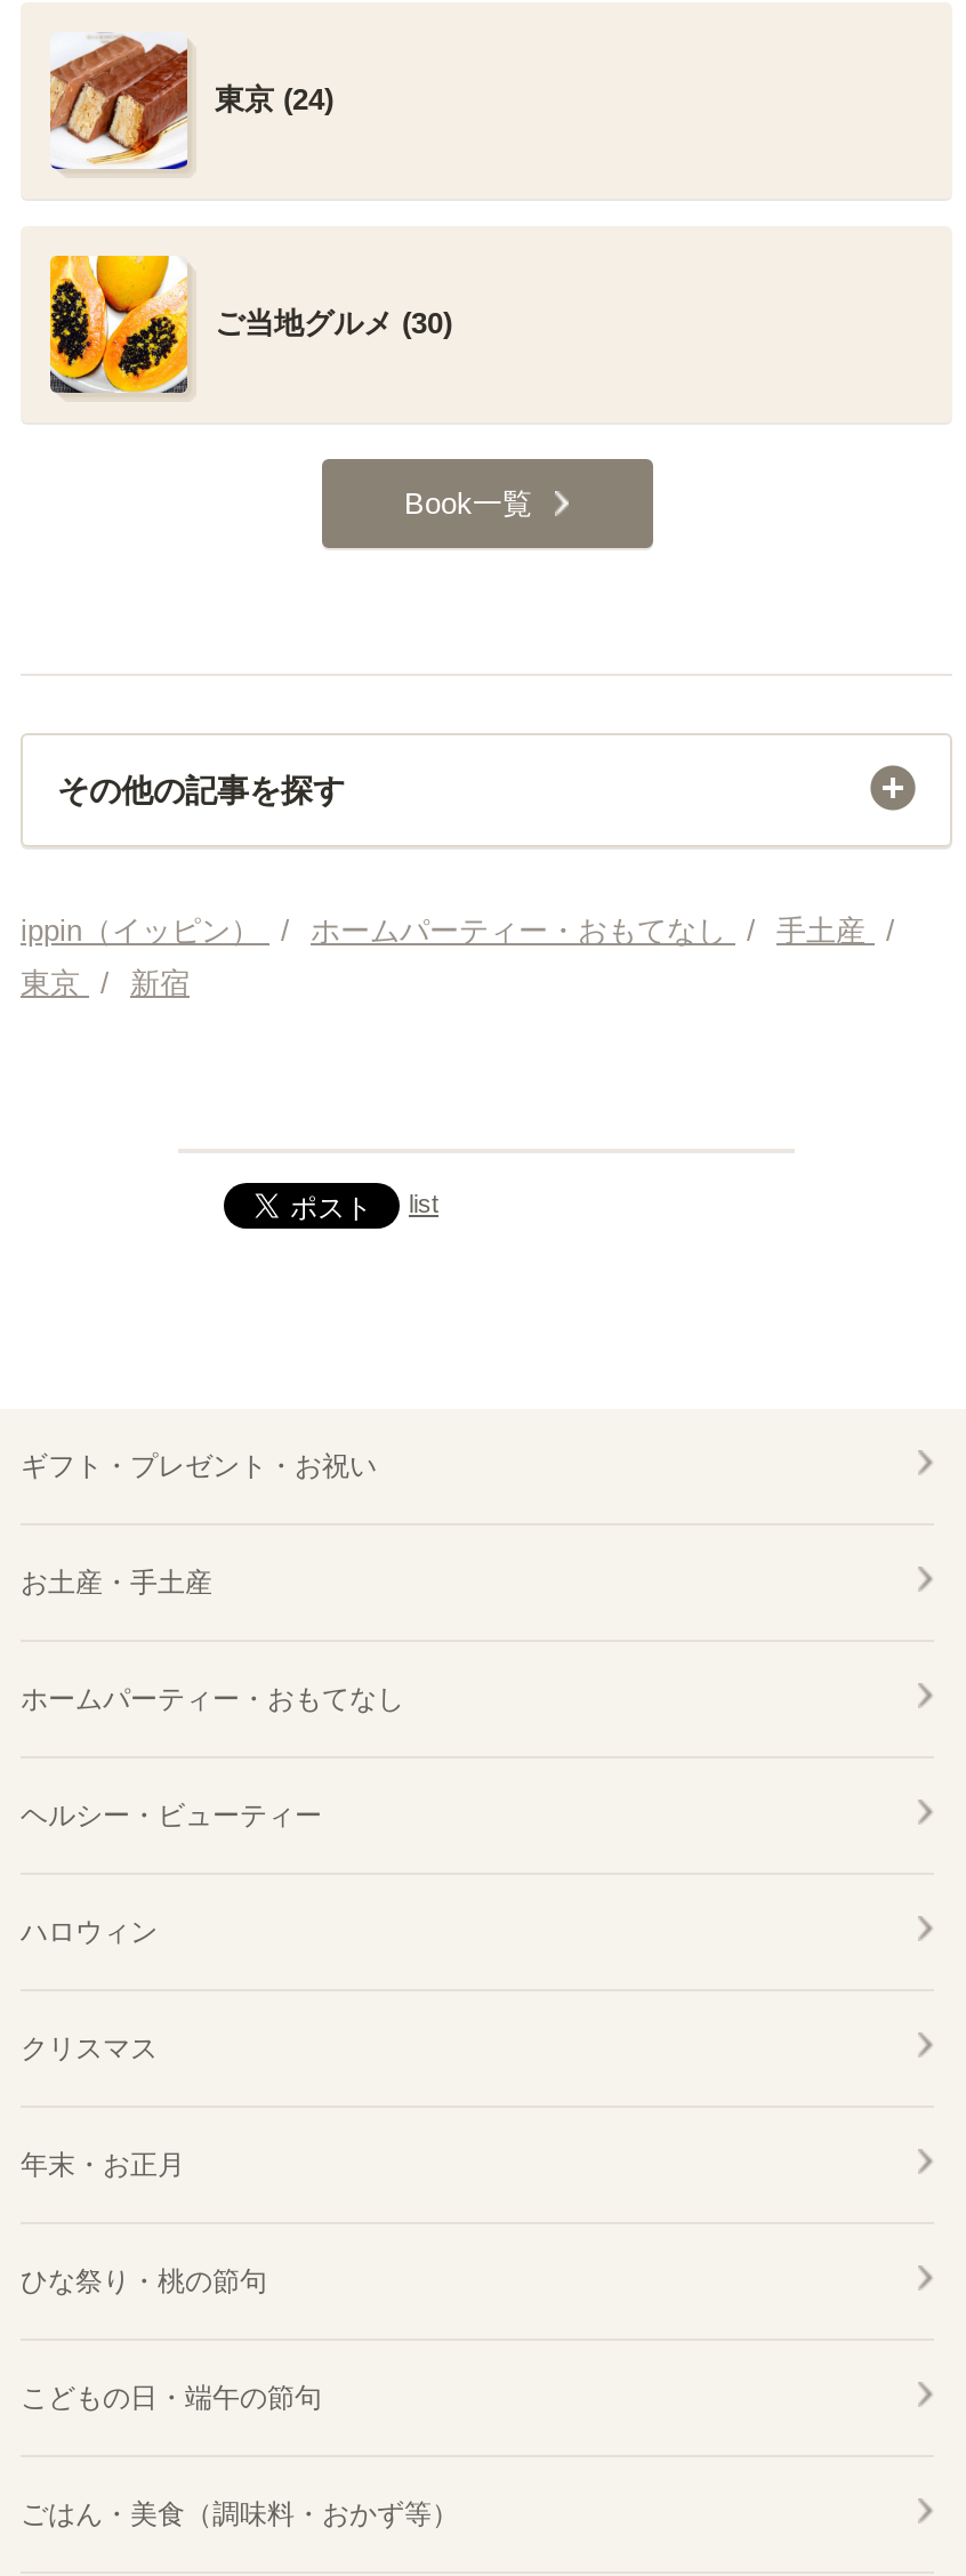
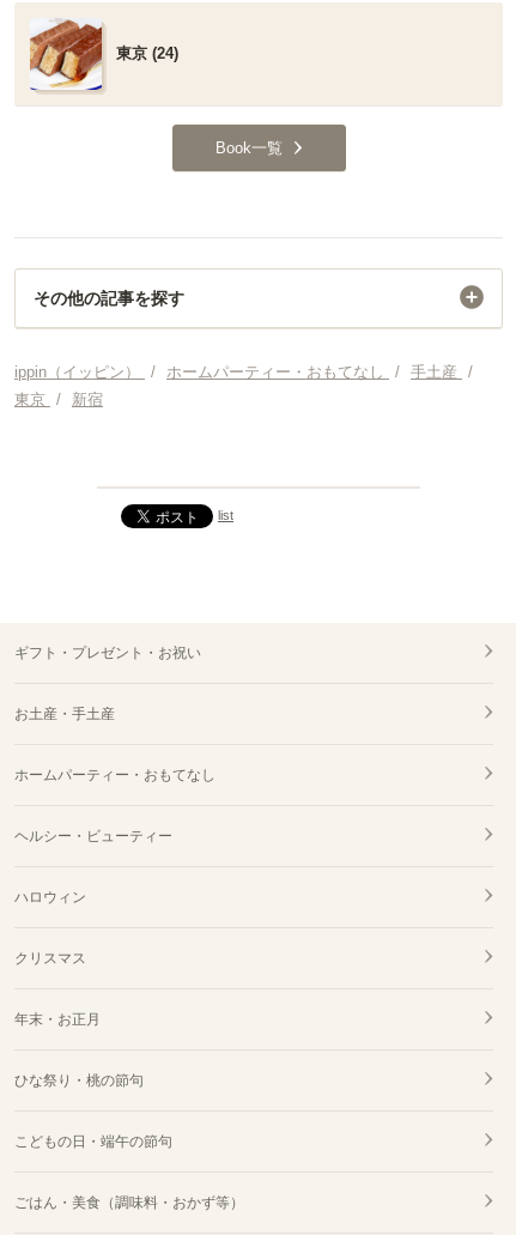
- [image]
- ご当地グルメ (30)
